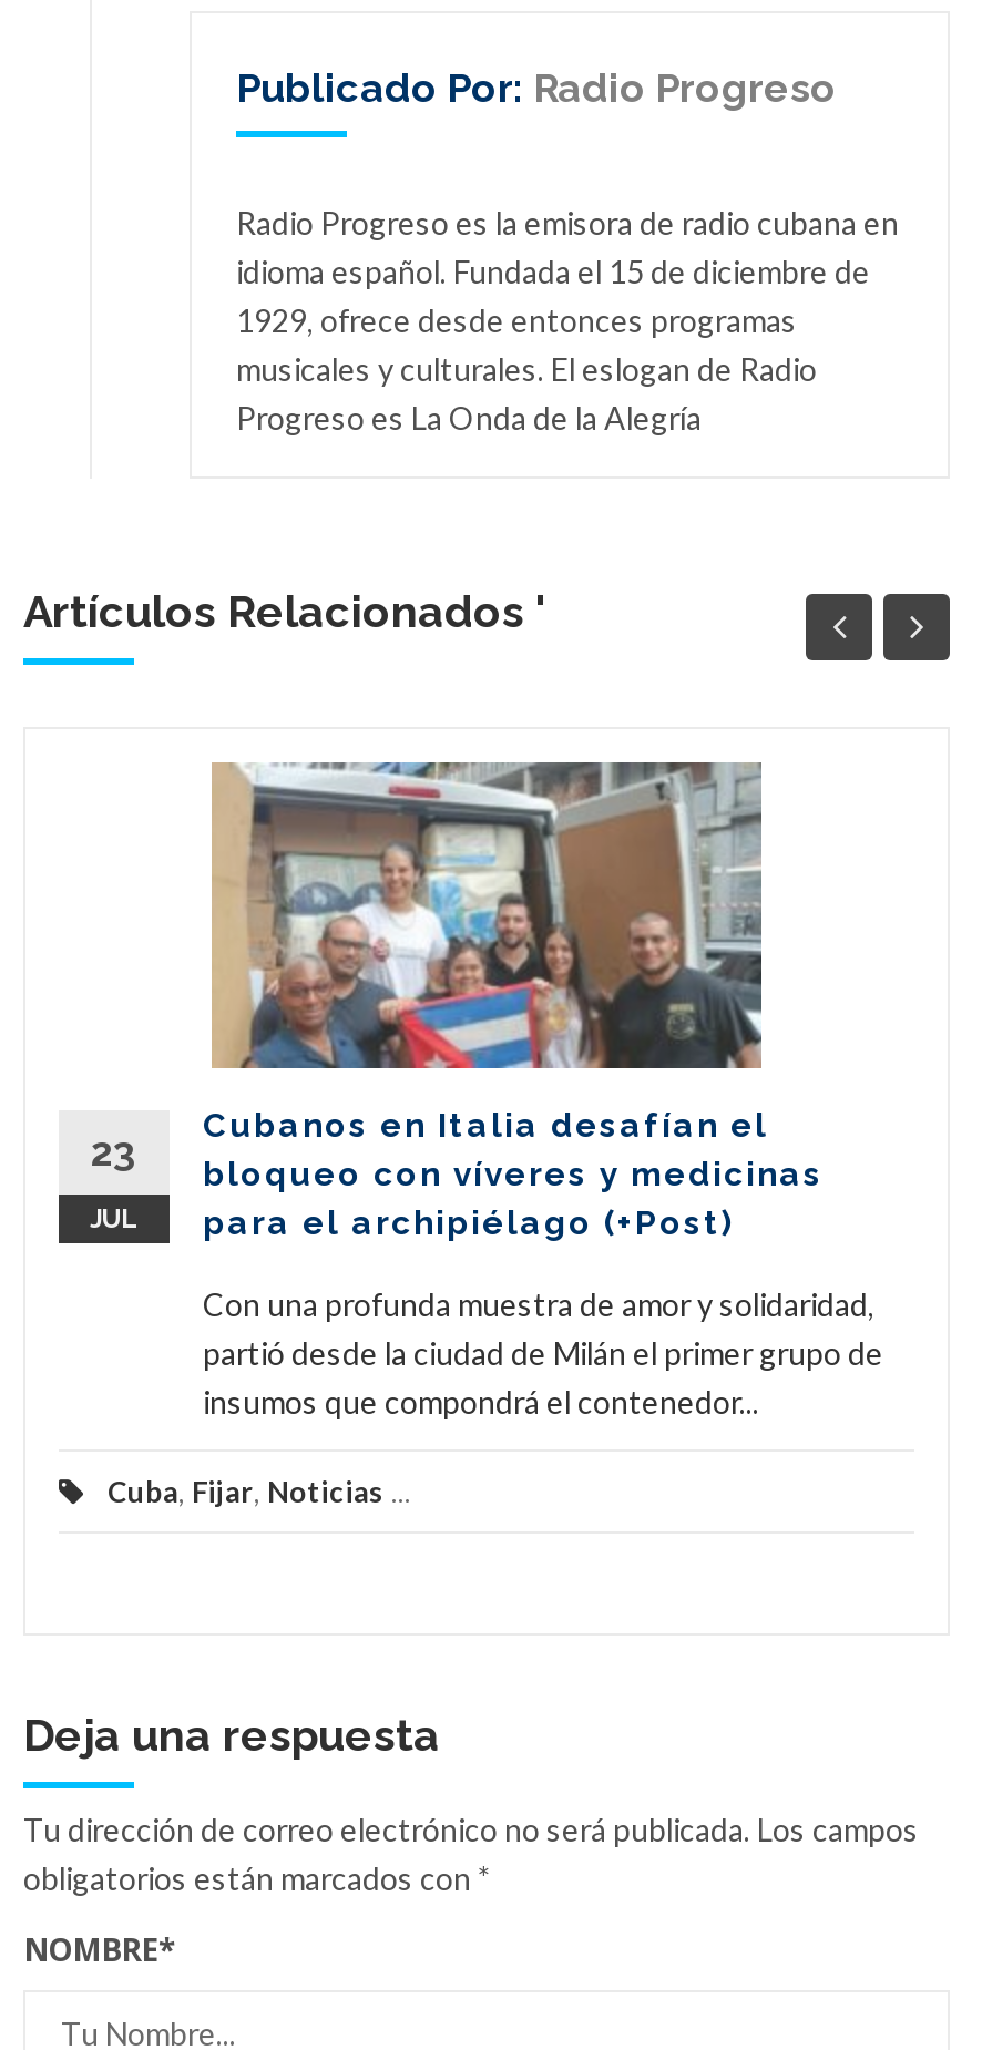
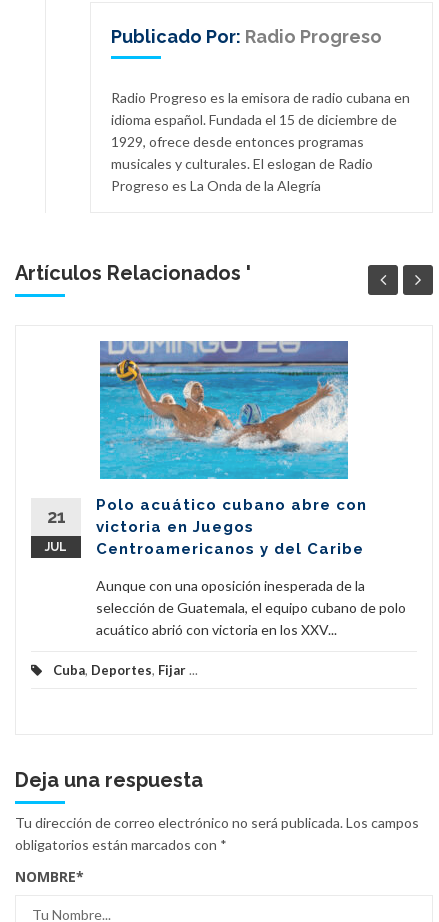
- [image]
- Cubanos en Italia desafían el
- bloqueo con víveres y medicinas
- para el archipiélago (+Post)
+ [image]
+ Polo acuático cubano abre con
+ victoria en Juegos
+ Centroamericanos y del Caribe

- 23
+ 21

- Con una profunda muestra de amor y solidaridad,
- partió desde la ciudad de Milán el primer grupo de
- insumos que compondrá el contenedor...
+ Aunque con una oposición inesperada de la
+ selección de Guatemala, el equipo cubano de polo
+ acuático abrió con victoria en los XXV...

- Cuba, Fijar, Noticias ...
+ Cuba, Deportes, Fijar ...
